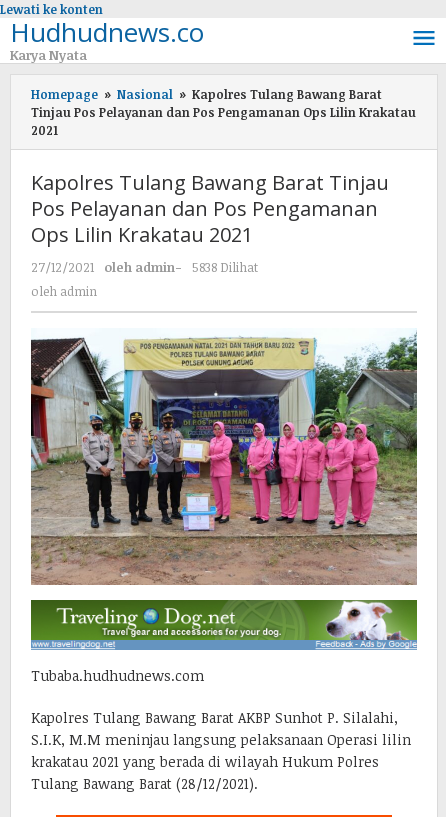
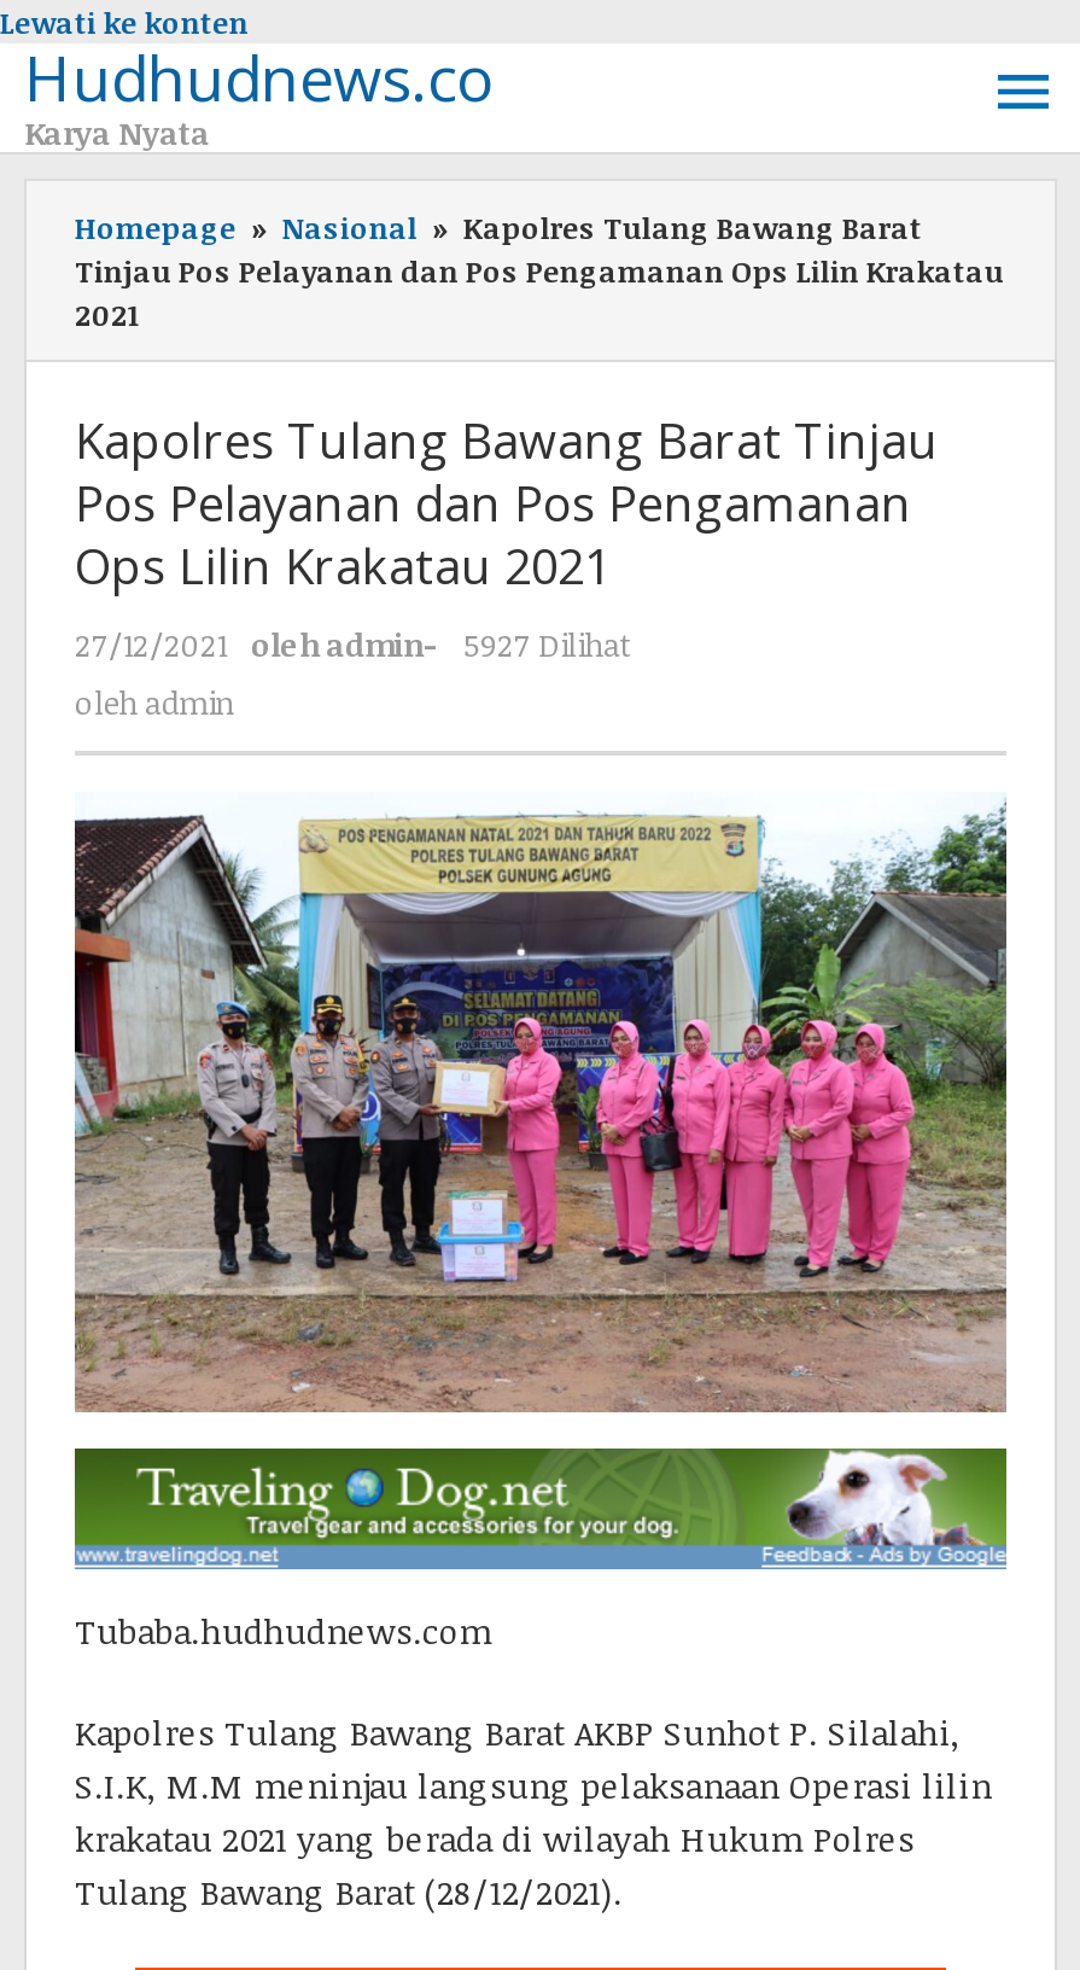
- 27/12/2021 olehadmin- 5838 Dilihat
+ 27/12/2021 olehadmin- 5927 Dilihat
